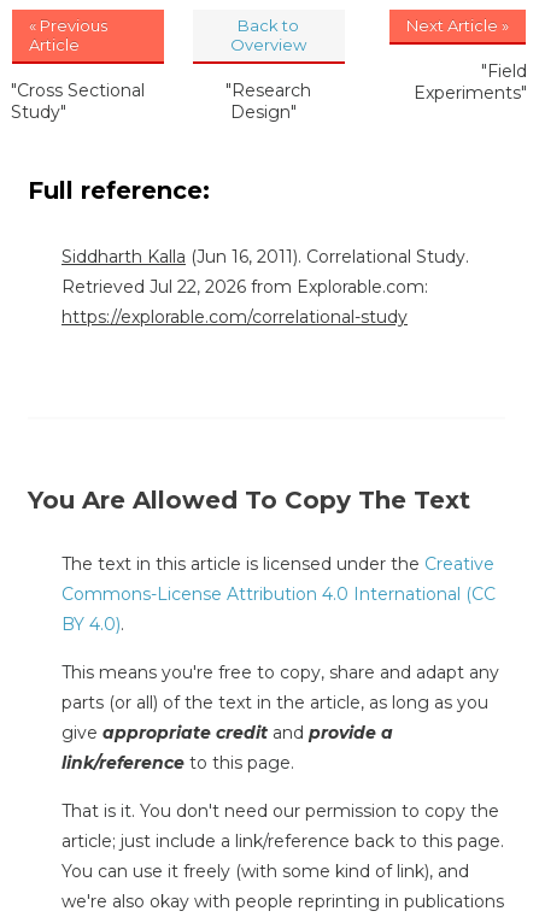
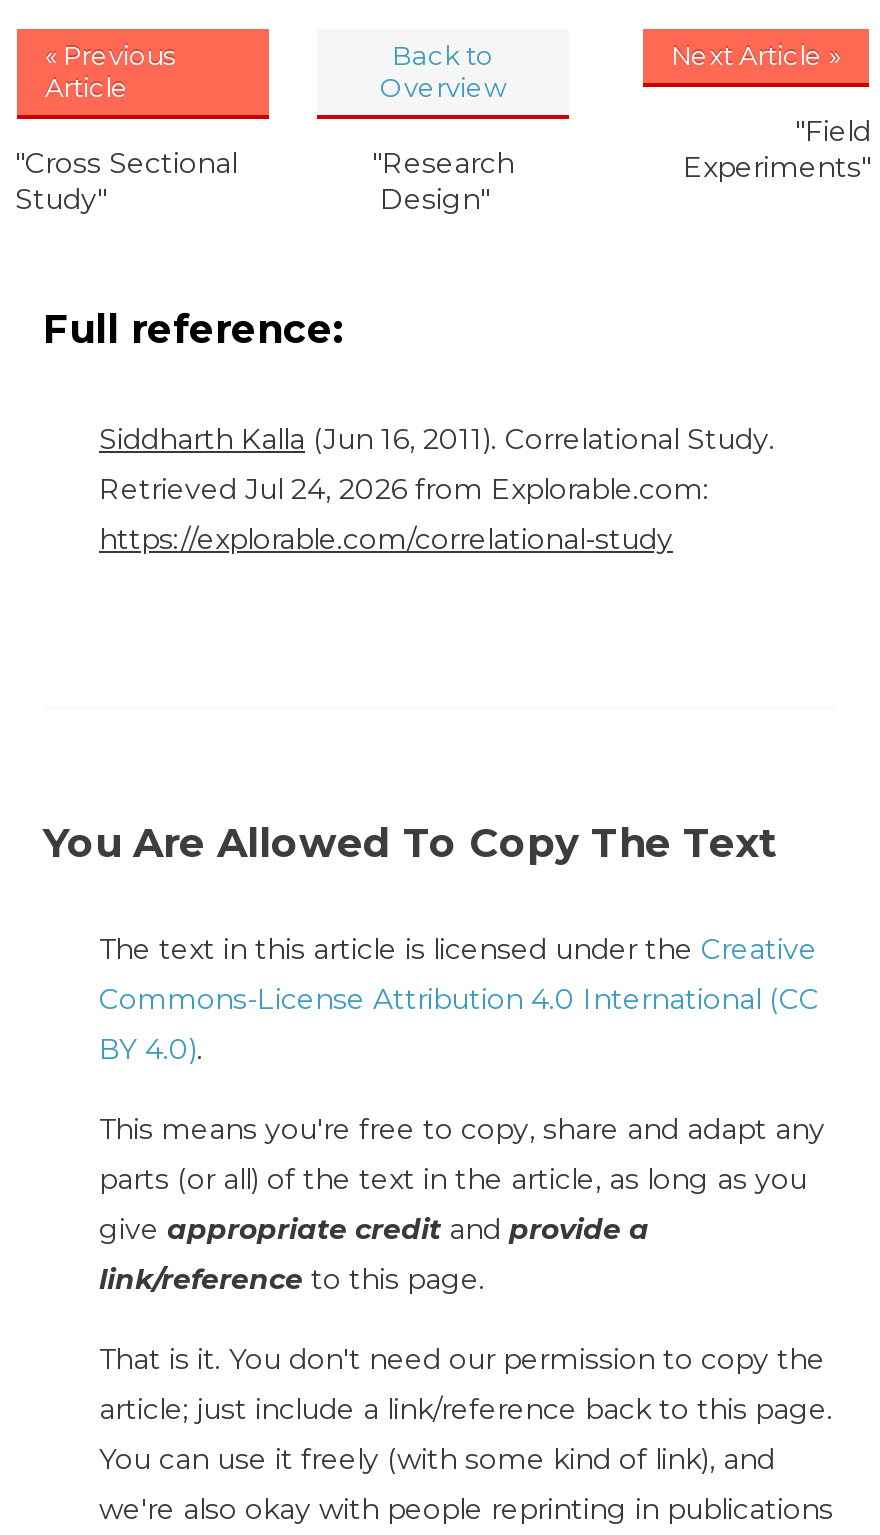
- Retrieved Jul 22, 2026 from Explorable.com:
+ Retrieved Jul 24, 2026 from Explorable.com:
